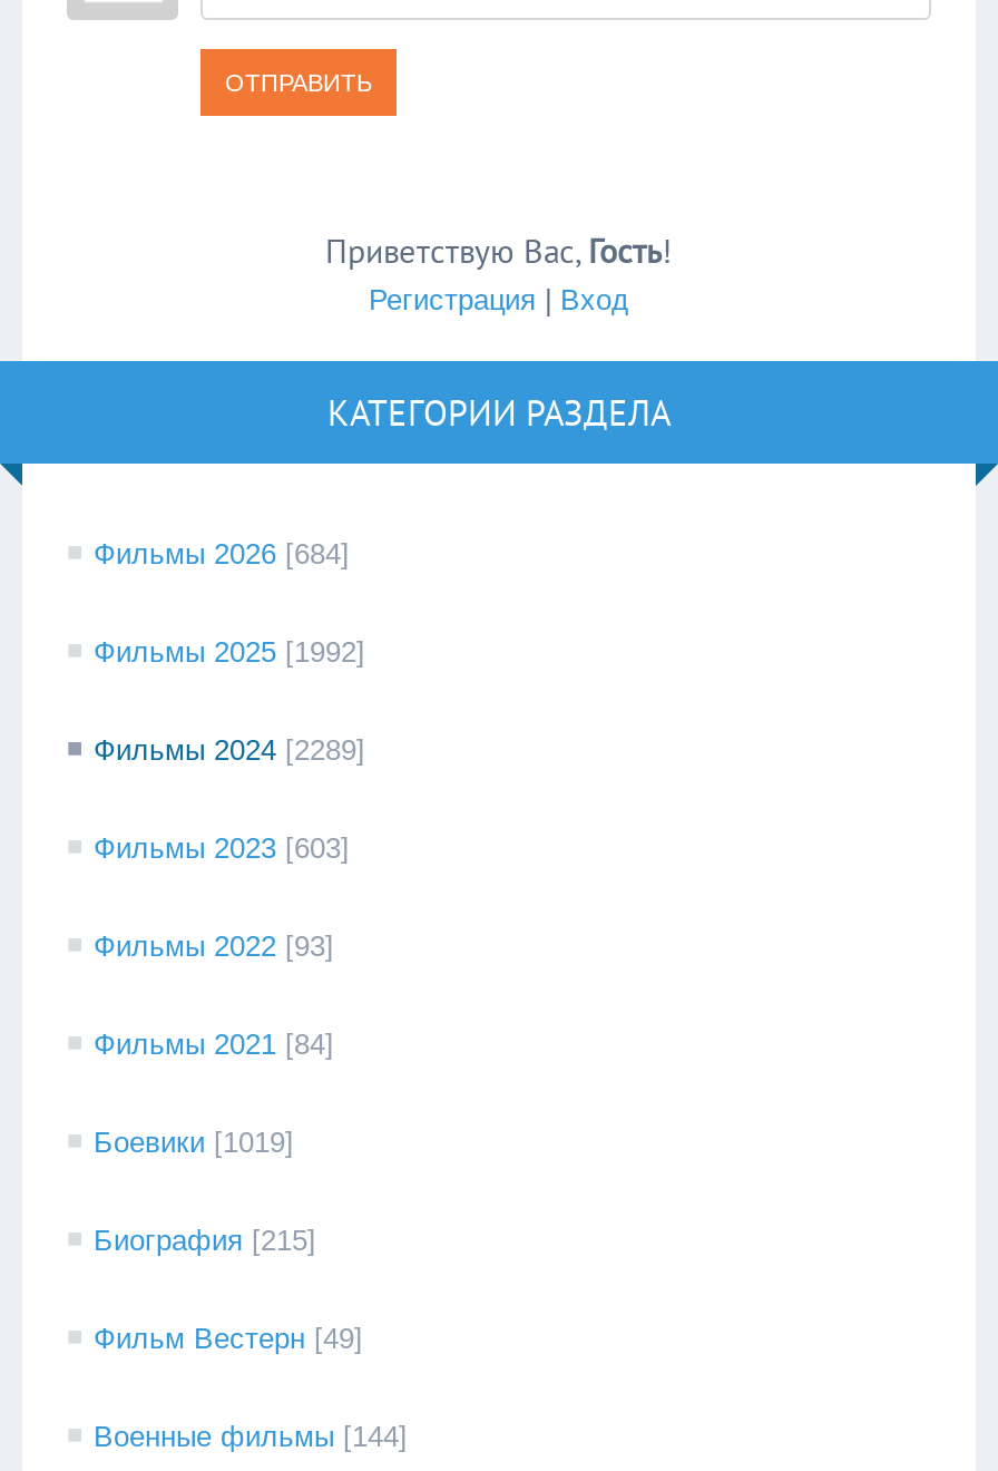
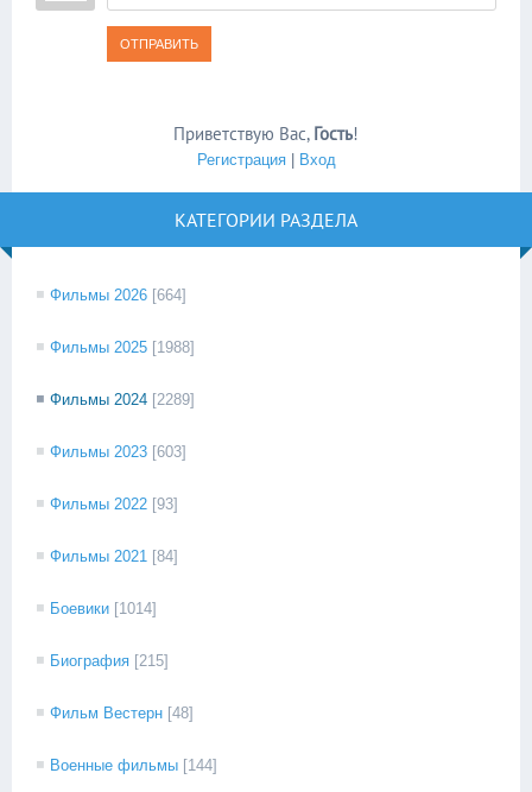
- Фильмы 2026 [684]
+ Фильмы 2026 [664]

- Фильмы 2025 [1992]
+ Фильмы 2025 [1988]

- Боевики [1019]
+ Боевики [1014]

- Фильм Вестерн [49]
+ Фильм Вестерн [48]
